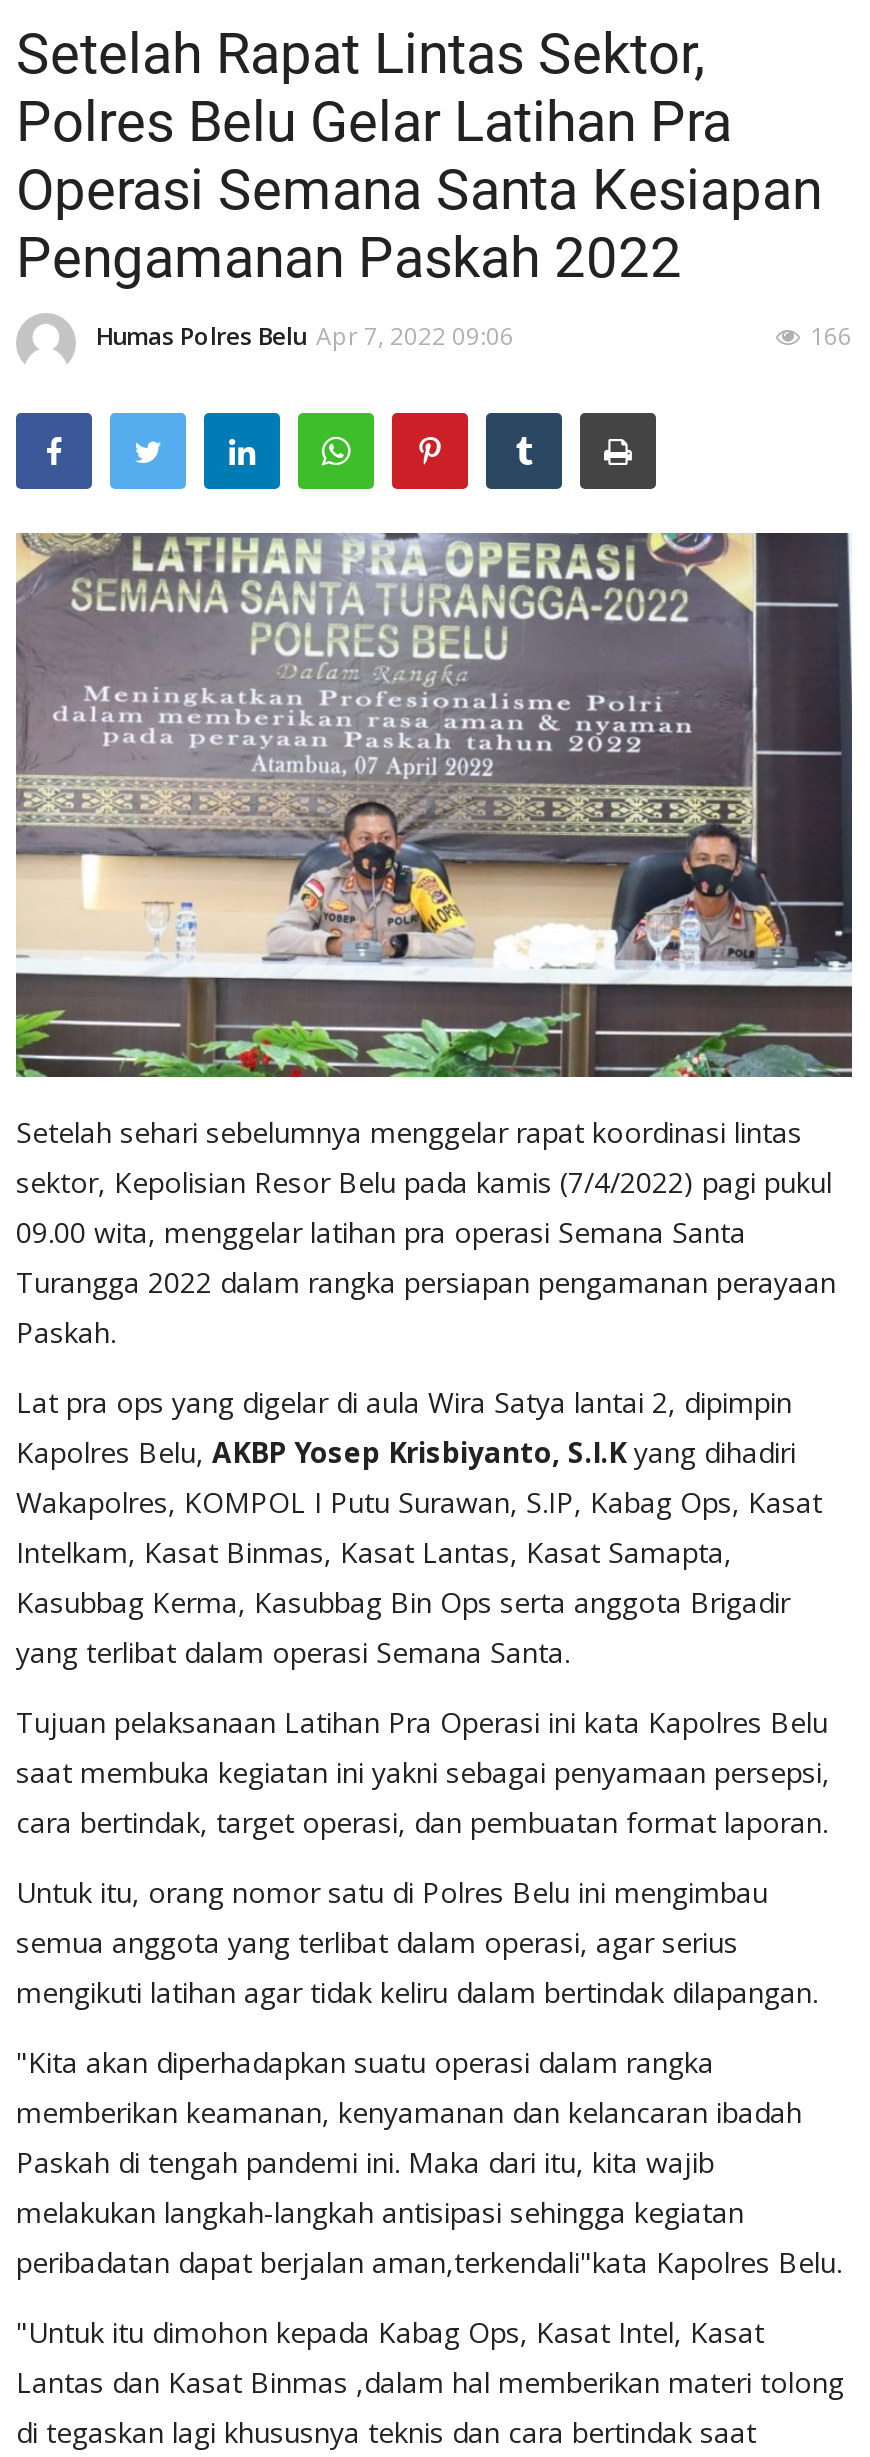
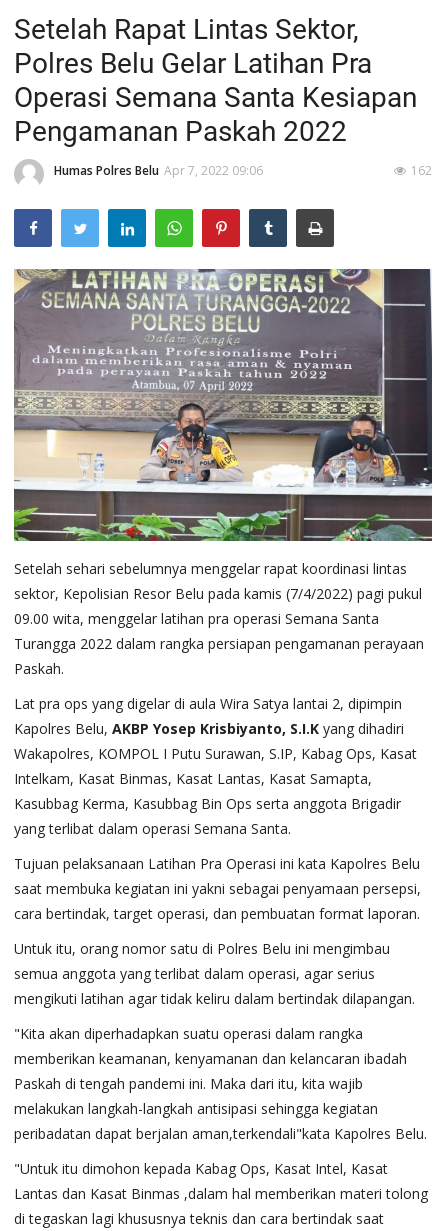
- 166
+ 162
